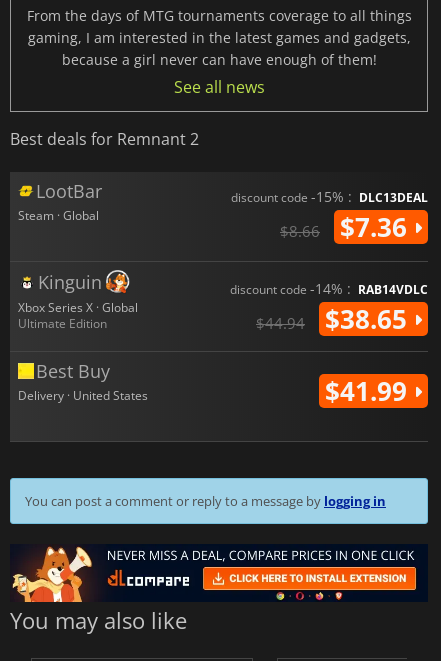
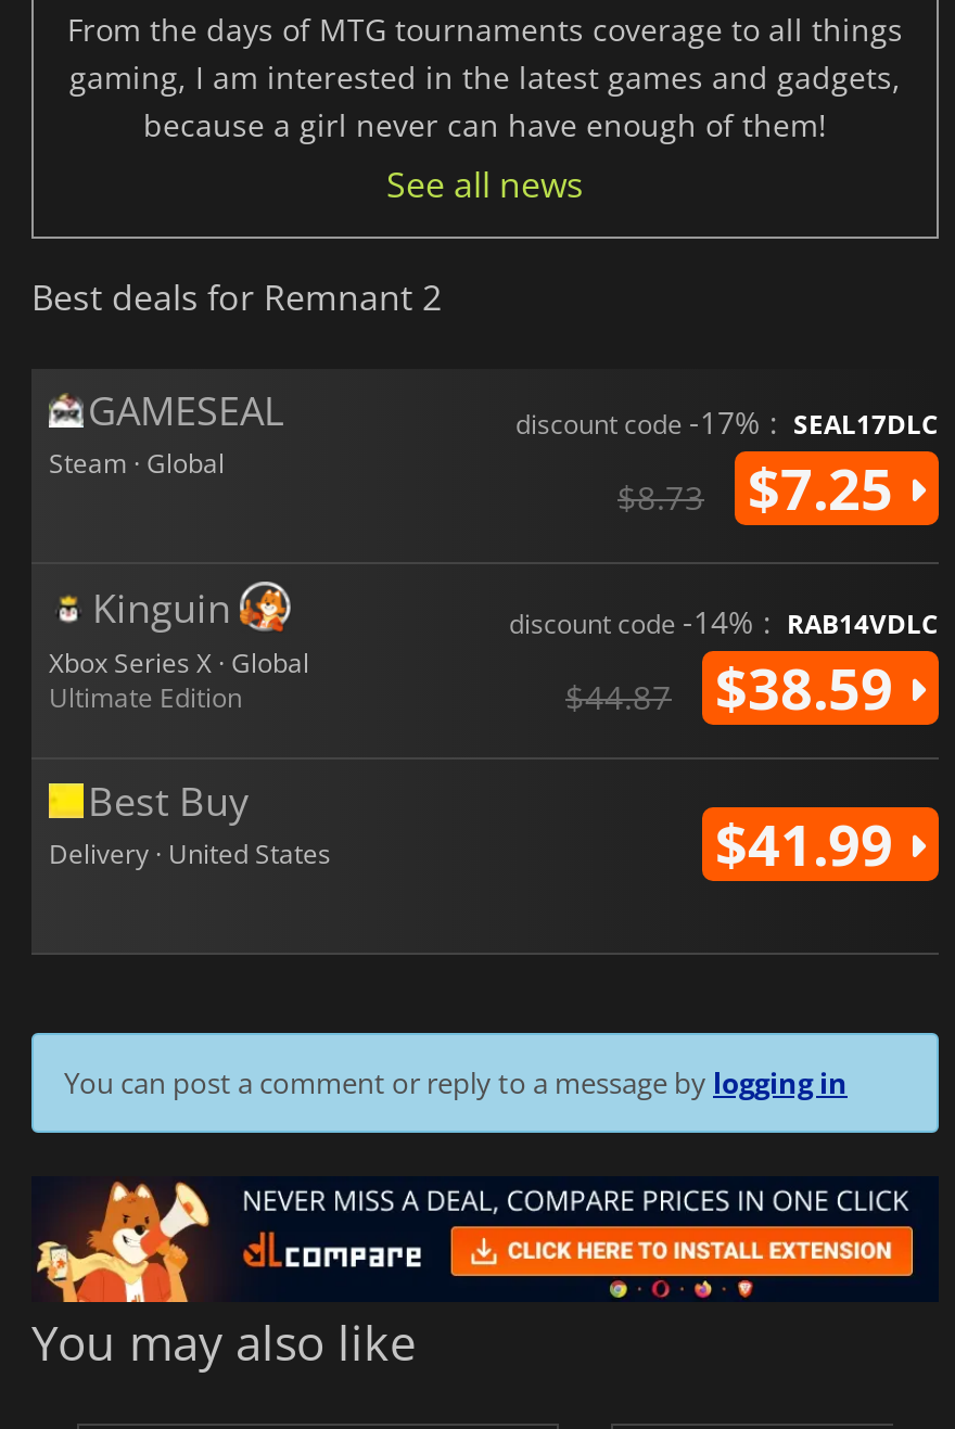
- LootBar
+ GAMESEAL

- discount code -15% : DLC13DEAL
+ discount code -17% : SEAL17DLC

- $7.36
+ $7.25

- $8.66
+ $8.73

- $38.65
+ $38.59

- $44.94
+ $44.87
